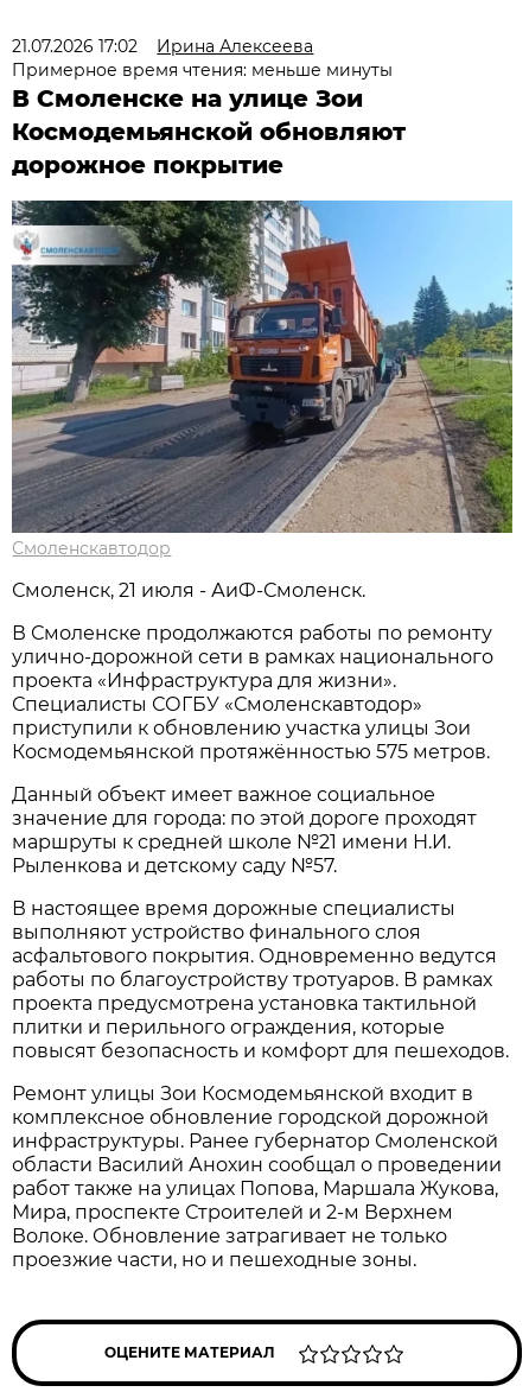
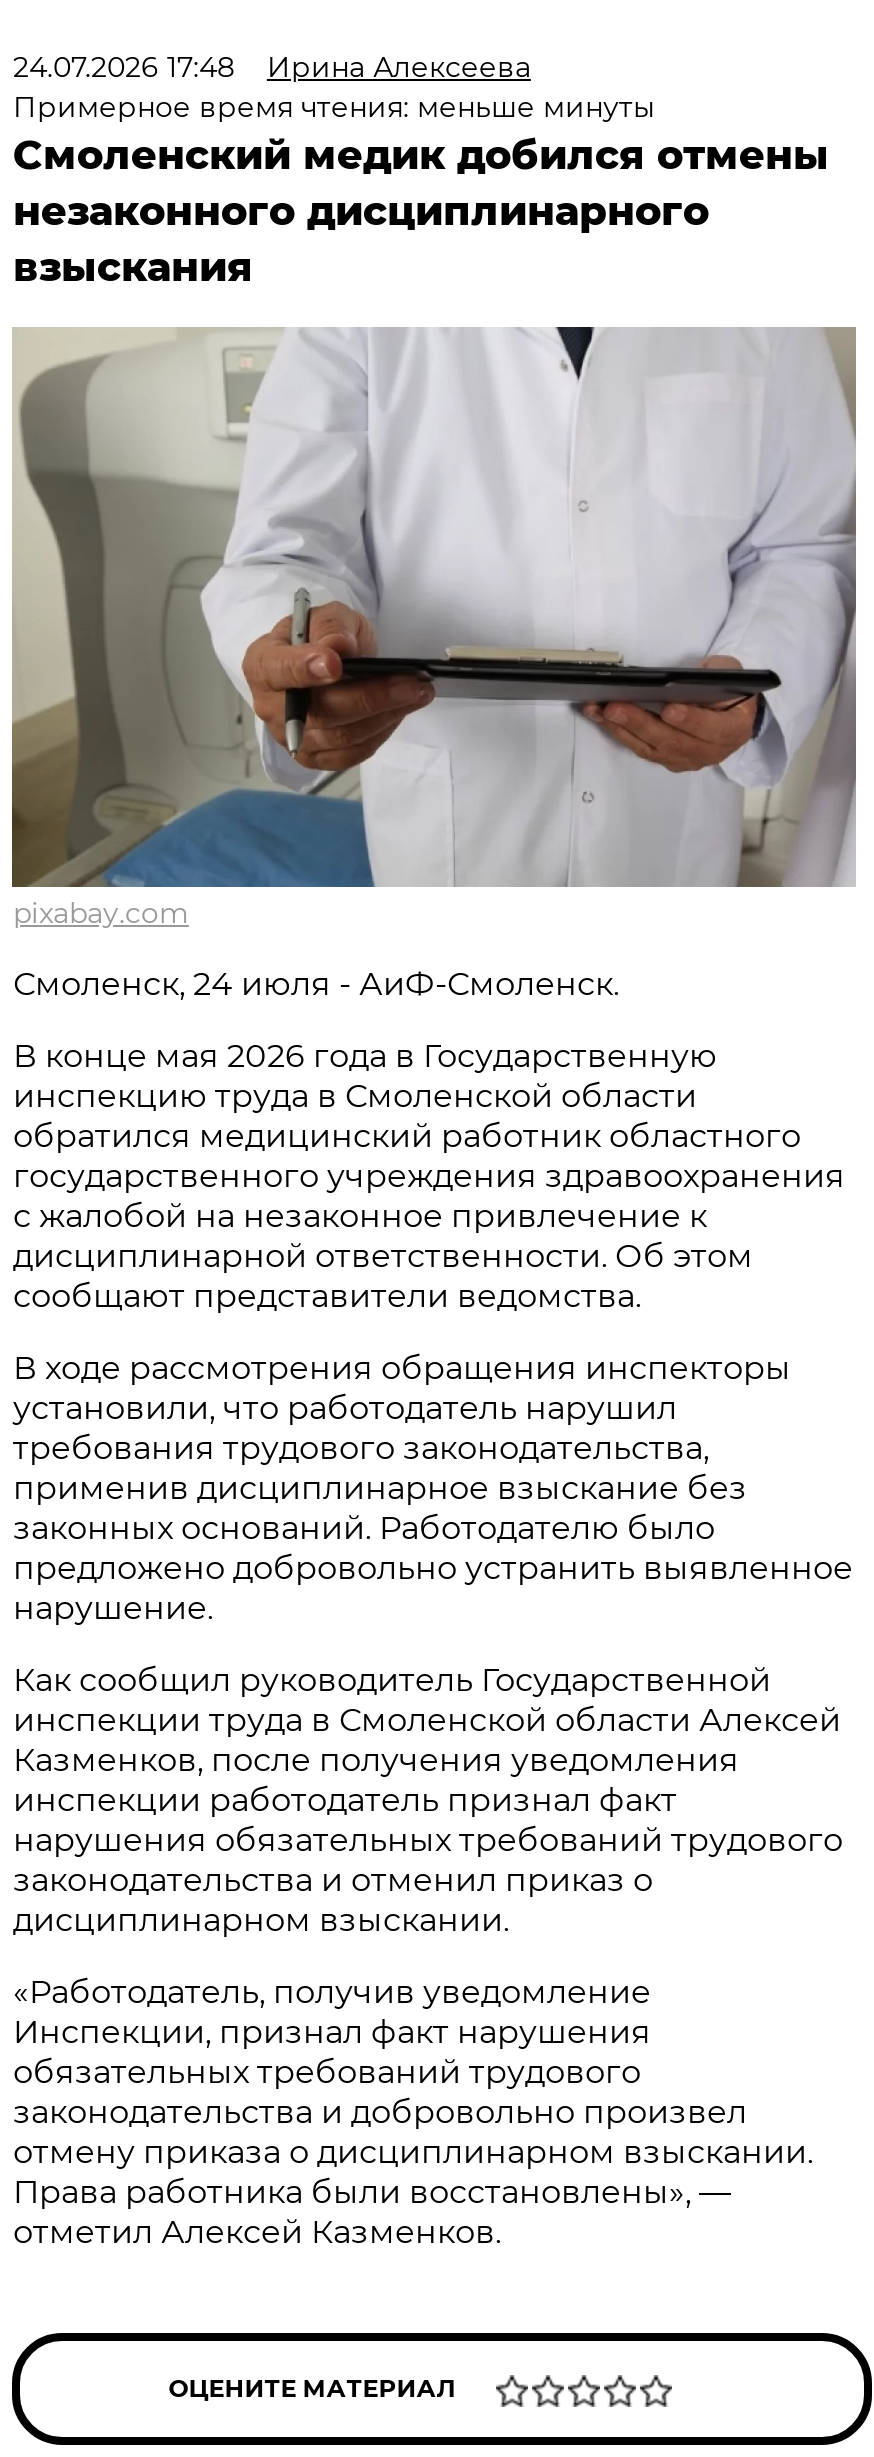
- 21.07.2026 17:02 Ирина Алексеева
+ 24.07.2026 17:48 Ирина Алексеева

- В Смоленске на улице Зои
- Космодемьянской обновляют
- дорожное покрытие
+ Смоленский медик добился отмены
+ незаконного дисциплинарного
+ взыскания

- [image]
- Смоленскавтодор
+ [image]
+ pixabay.com

- Смоленск, 21 июля - АиФ-Смоленск.
+ Смоленск, 24 июля - АиФ-Смоленск.

- В Смоленске продолжаются работы по ремонту
- улично-дорожной сети в рамках национального
- проекта «Инфраструктура для жизни».
- Специалисты СОГБУ «Смоленскавтодор»
- приступили к обновлению участка улицы Зои
- Космодемьянской протяжённостью 575 метров.
+ В конце мая 2026 года в Государственную
+ инспекцию труда в Смоленской области
+ обратился медицинский работник областного
+ государственного учреждения здравоохранения
+ с жалобой на незаконное привлечение к
+ дисциплинарной ответственности. Об этом
+ сообщают представители ведомства.

- Данный объект имеет важное социальное
- значение для города: по этой дороге проходят
- маршруты к средней школе №21 имени Н.И.
- Рыленкова и детскому саду №57.
+ В ходе рассмотрения обращения инспекторы
+ установили, что работодатель нарушил
+ требования трудового законодательства,
+ применив дисциплинарное взыскание без
+ законных оснований. Работодателю было
+ предложено добровольно устранить выявленное
+ нарушение.

- В настоящее время дорожные специалисты
- выполняют устройство финального слоя
- асфальтового покрытия. Одновременно ведутся
- работы по благоустройству тротуаров. В рамках
- проекта предусмотрена установка тактильной
- плитки и перильного ограждения, которые
- повысят безопасность и комфорт для пешеходов.
+ Как сообщил руководитель Государственной
+ инспекции труда в Смоленской области Алексей
+ Казменков, после получения уведомления
+ инспекции работодатель признал факт
+ нарушения обязательных требований трудового
+ законодательства и отменил приказ о
+ дисциплинарном взыскании.

- Ремонт улицы Зои Космодемьянской входит в
- комплексное обновление городской дорожной
- инфраструктуры. Ранее губернатор Смоленской
- области Василий Анохин сообщал о проведении
- работ также на улицах Попова, Маршала Жукова,
- Мира, проспекте Строителей и 2-м Верхнем
- Волоке. Обновление затрагивает не только
- проезжие части, но и пешеходные зоны.
+ «Работодатель, получив уведомление
+ Инспекции, признал факт нарушения
+ обязательных требований трудового
+ законодательства и добровольно произвел
+ отмену приказа о дисциплинарном взыскании.
+ Права работника были восстановлены», —
+ отметил Алексей Казменков.
